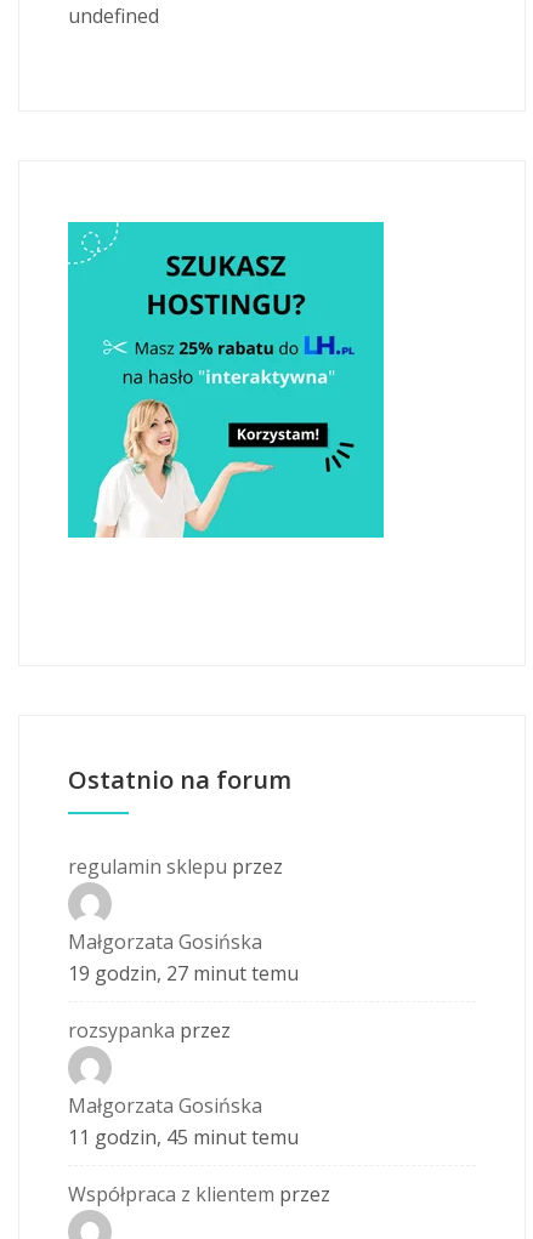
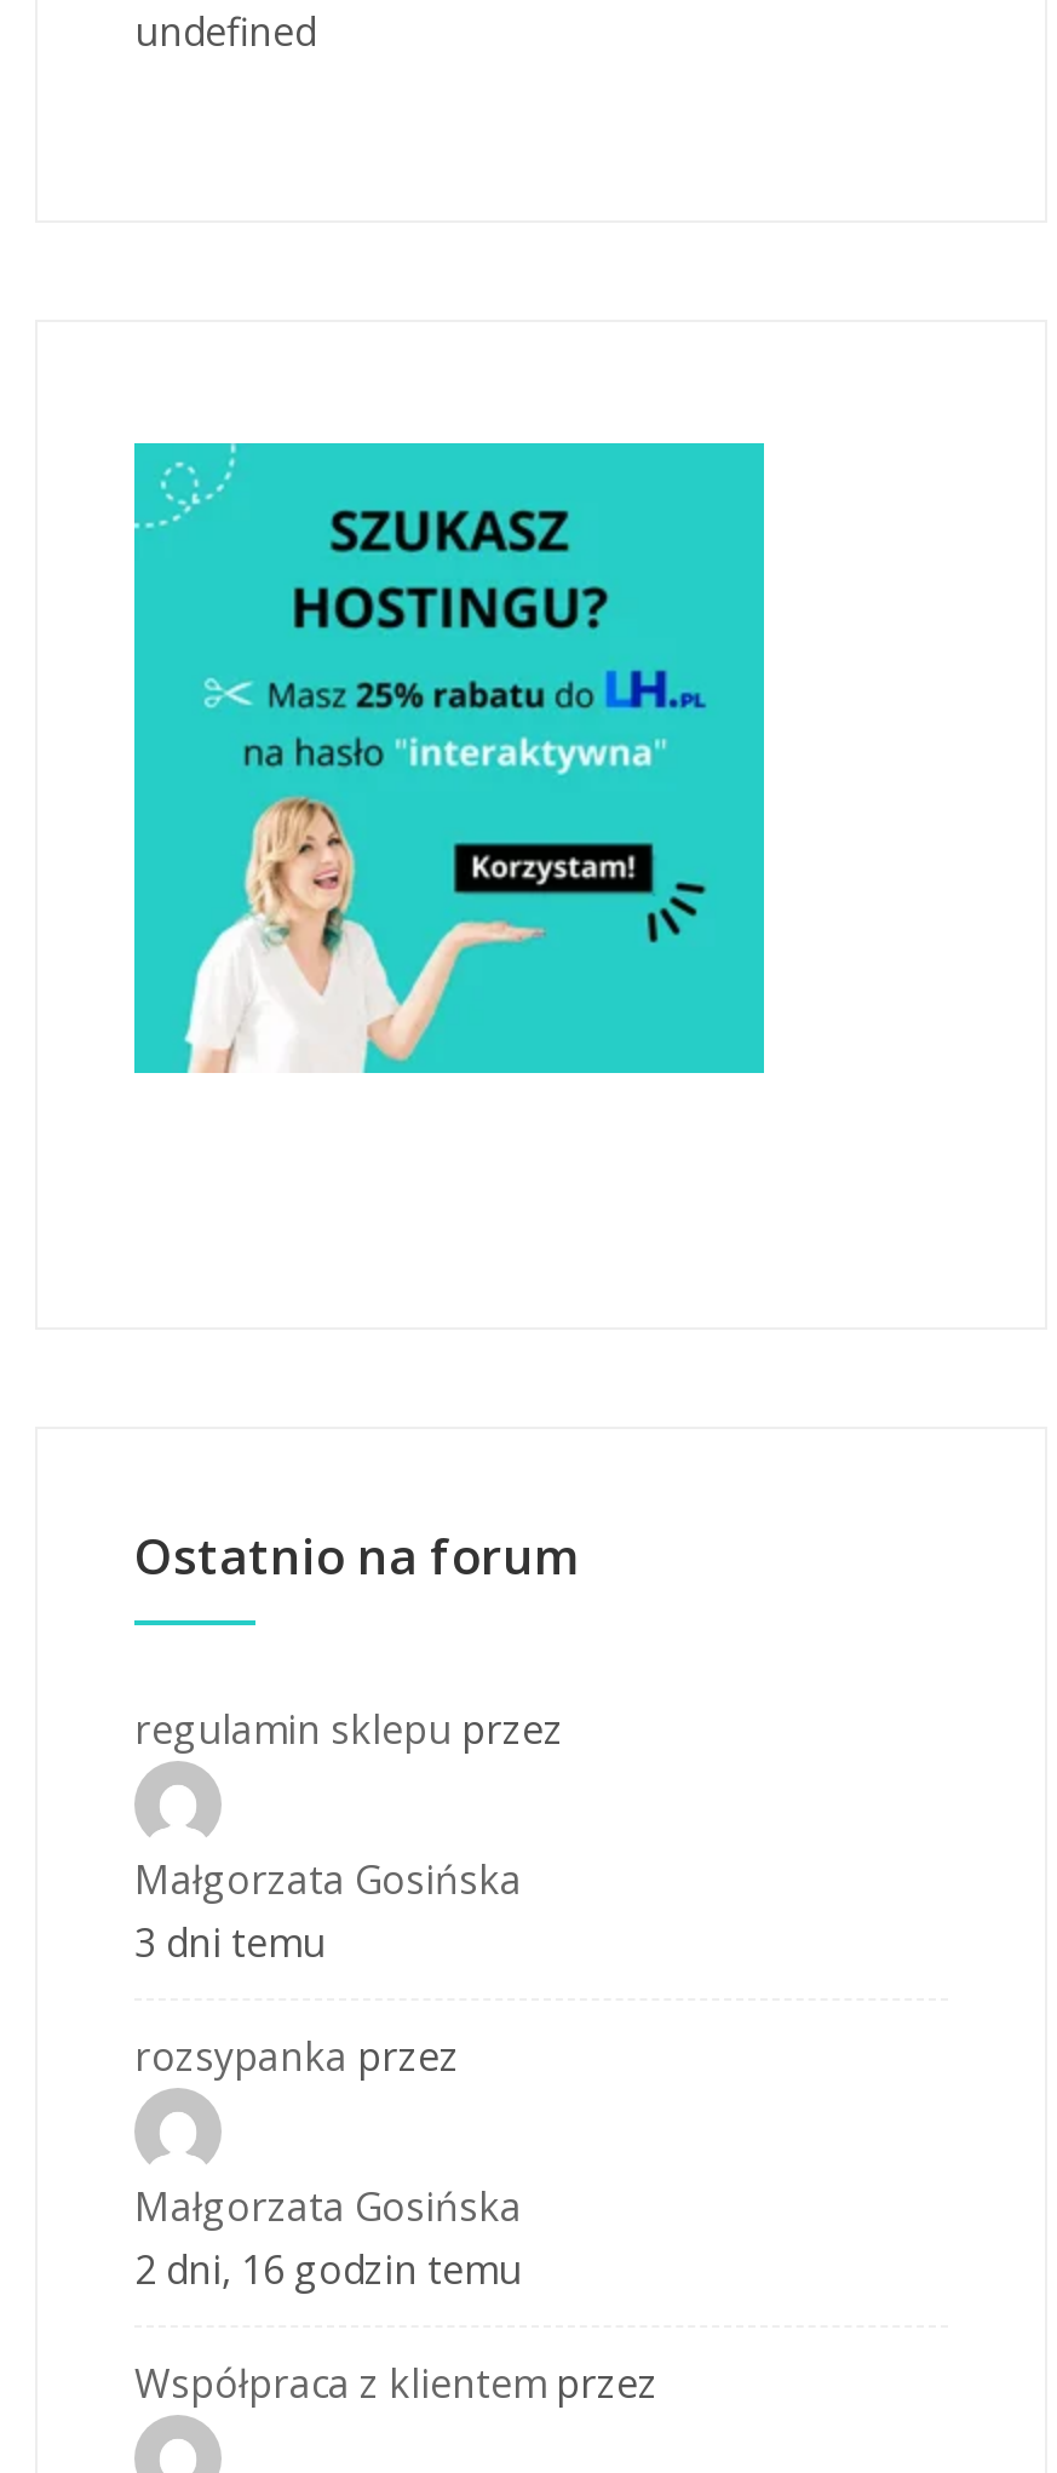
- 19 godzin, 27 minut temu
+ 3 dni temu

- 11 godzin, 45 minut temu
+ 2 dni, 16 godzin temu
